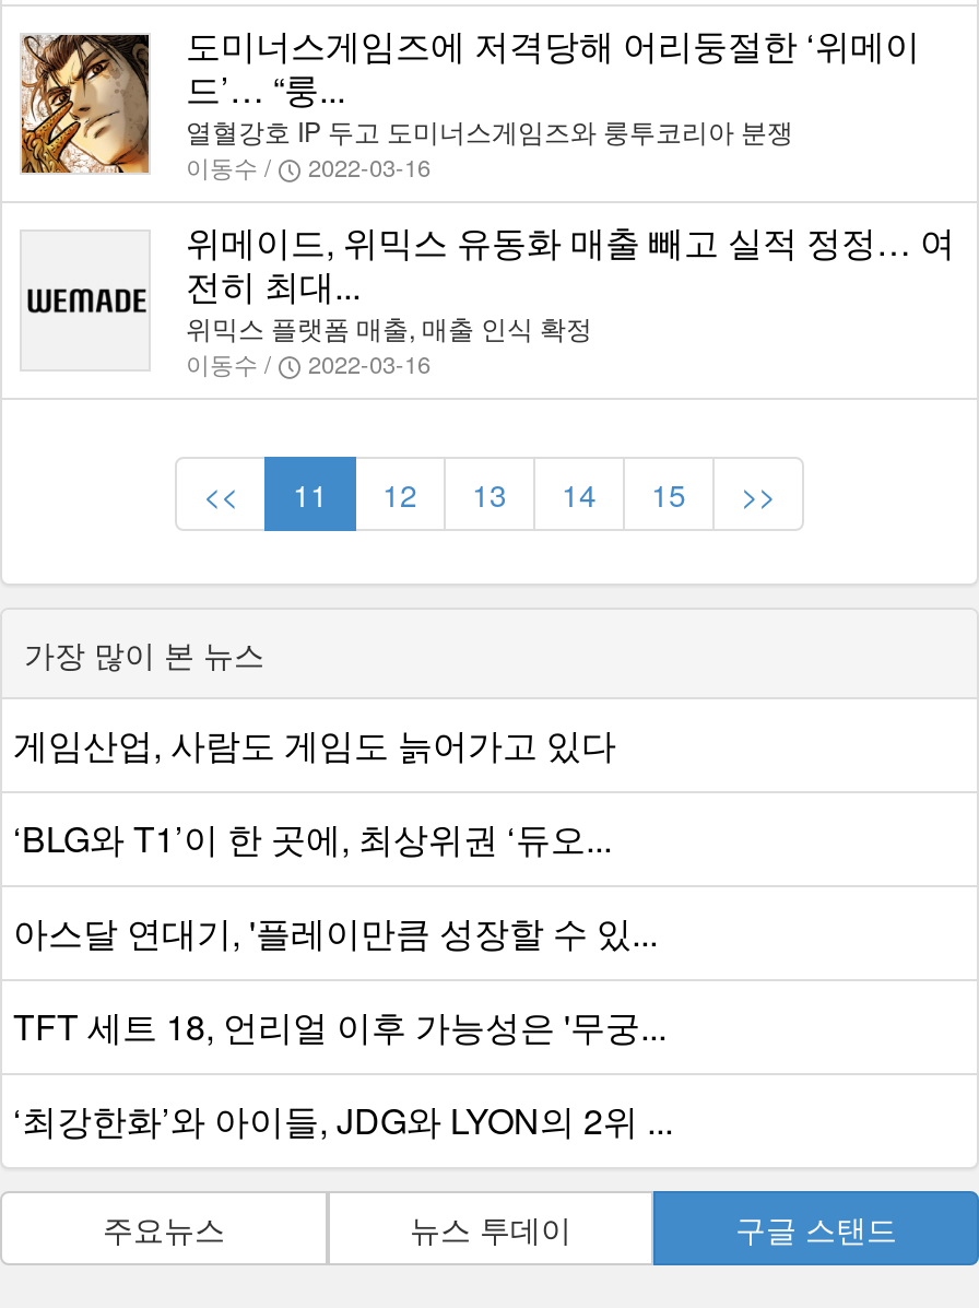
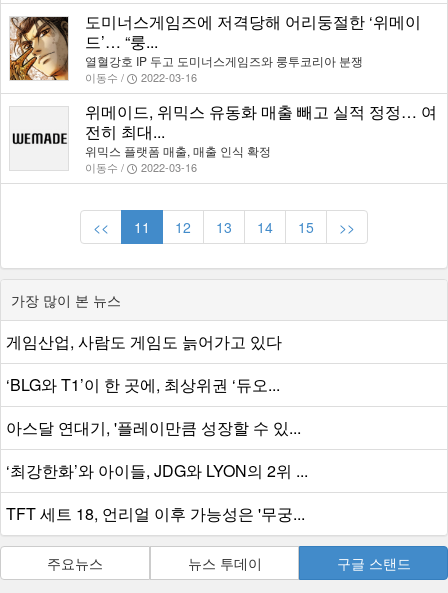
moved down: TFT 세트 18, 언리얼 이후 가능성은 '무궁...

moved up: ‘최강한화’와 아이들, JDG와 LYON의 2위 ...
